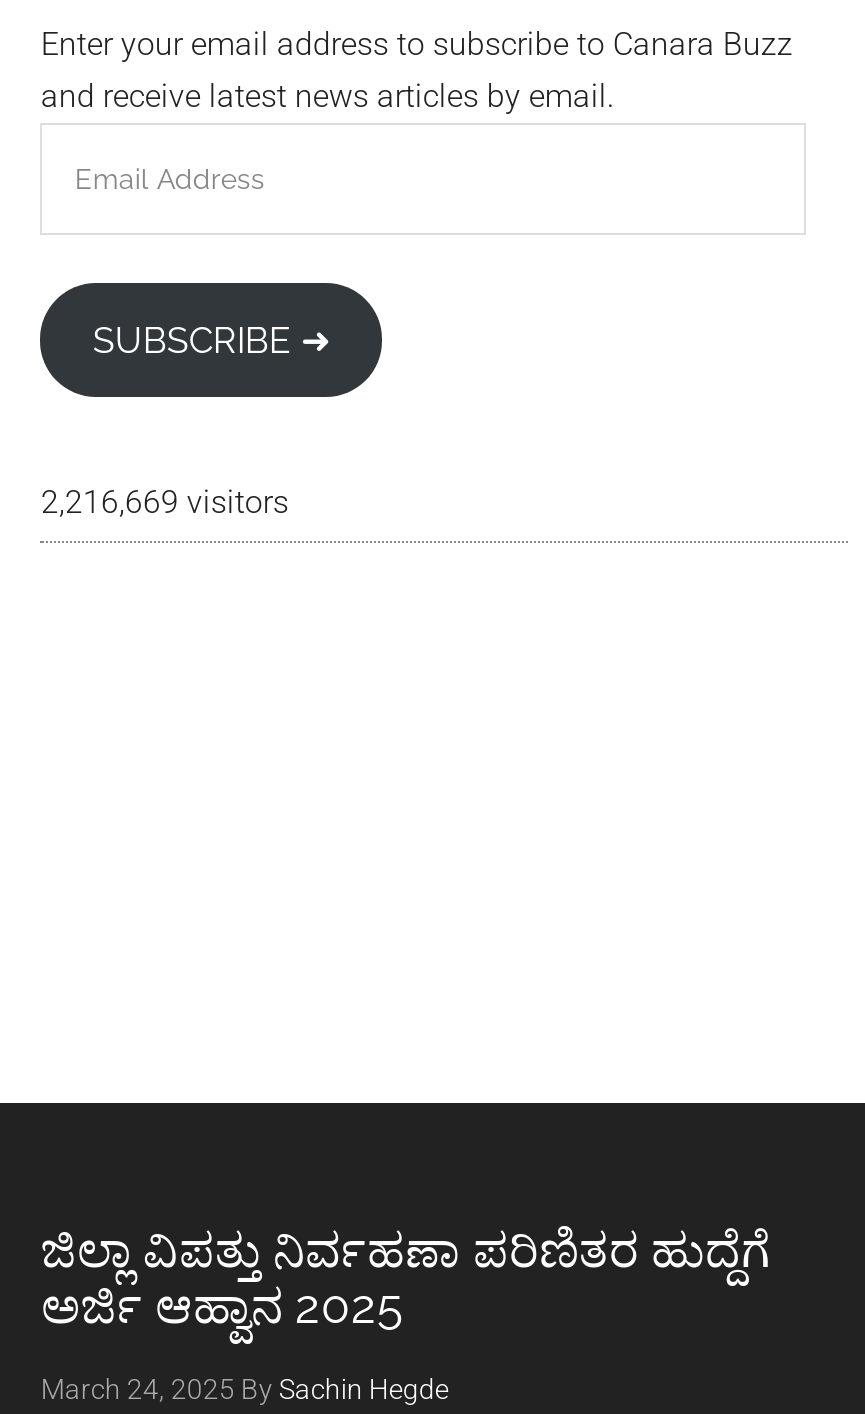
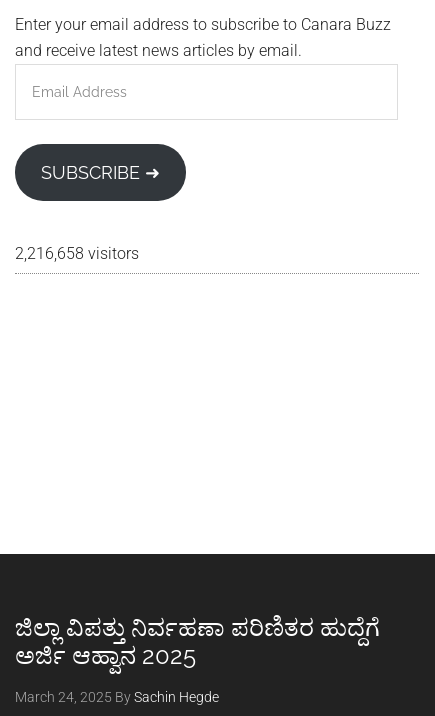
- 2,216,669 visitors
+ 2,216,658 visitors
